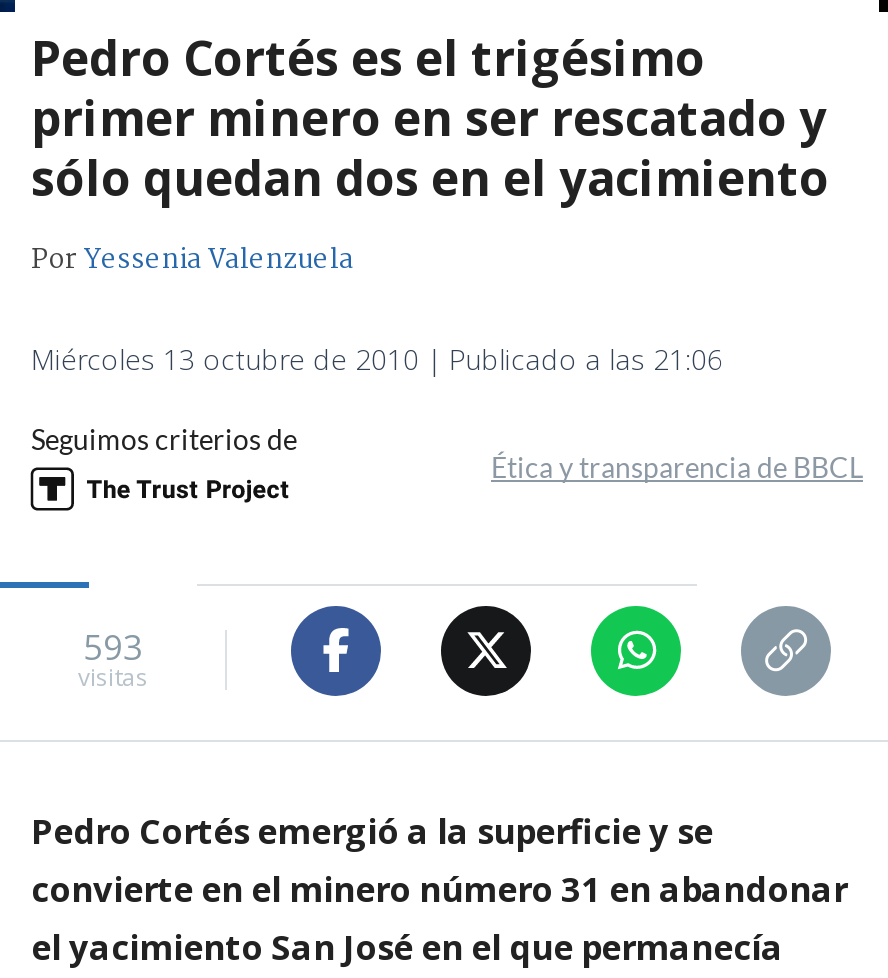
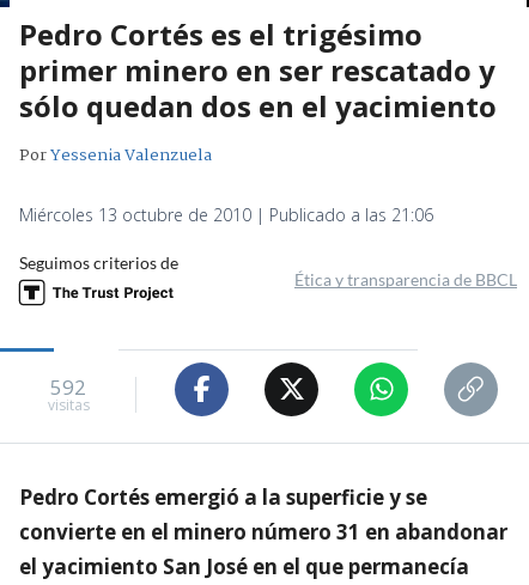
- 593
+ 592
